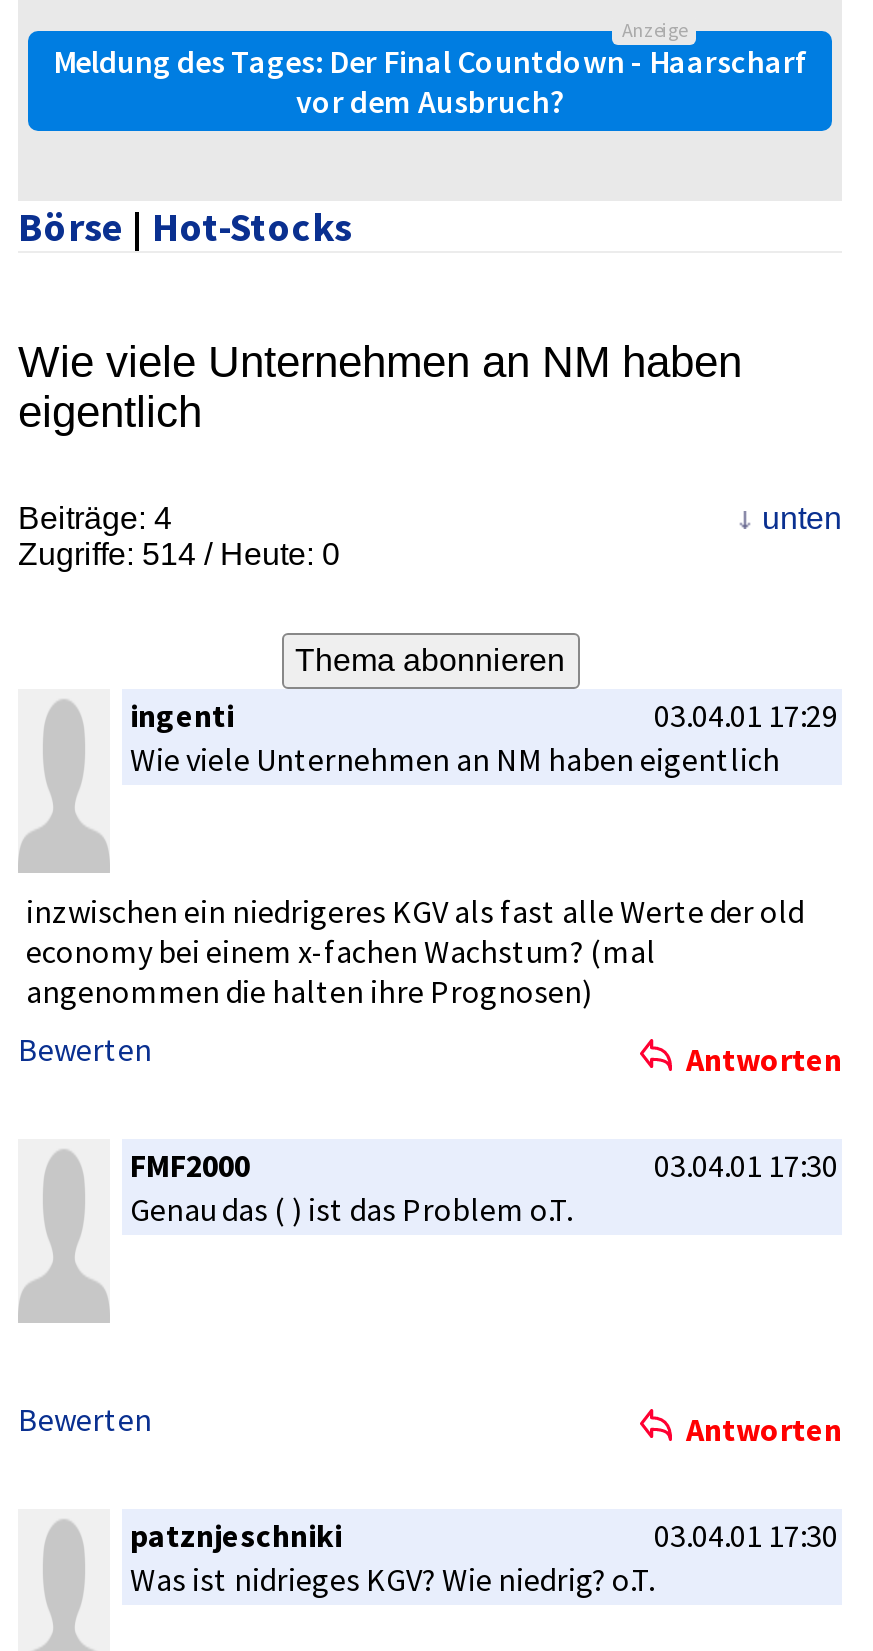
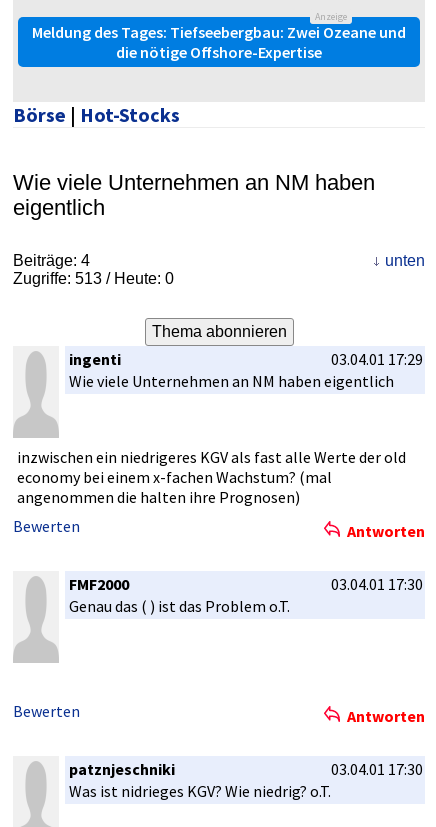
- Meldung des Tages: Der Final Countdown - Haarscharf
- vor dem Ausbruch?
+ Meldung des Tages: Tiefseebergbau: Zwei Ozeane und
+ die nötige Offshore-Expertise

- Zugriffe: 514 / Heute: 0
+ Zugriffe: 513 / Heute: 0
